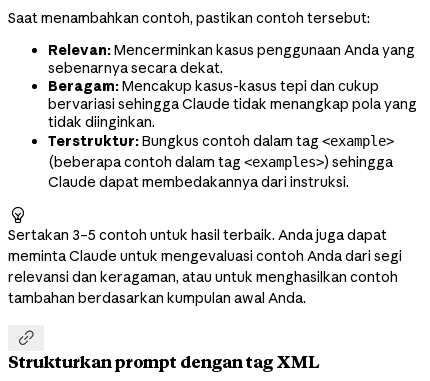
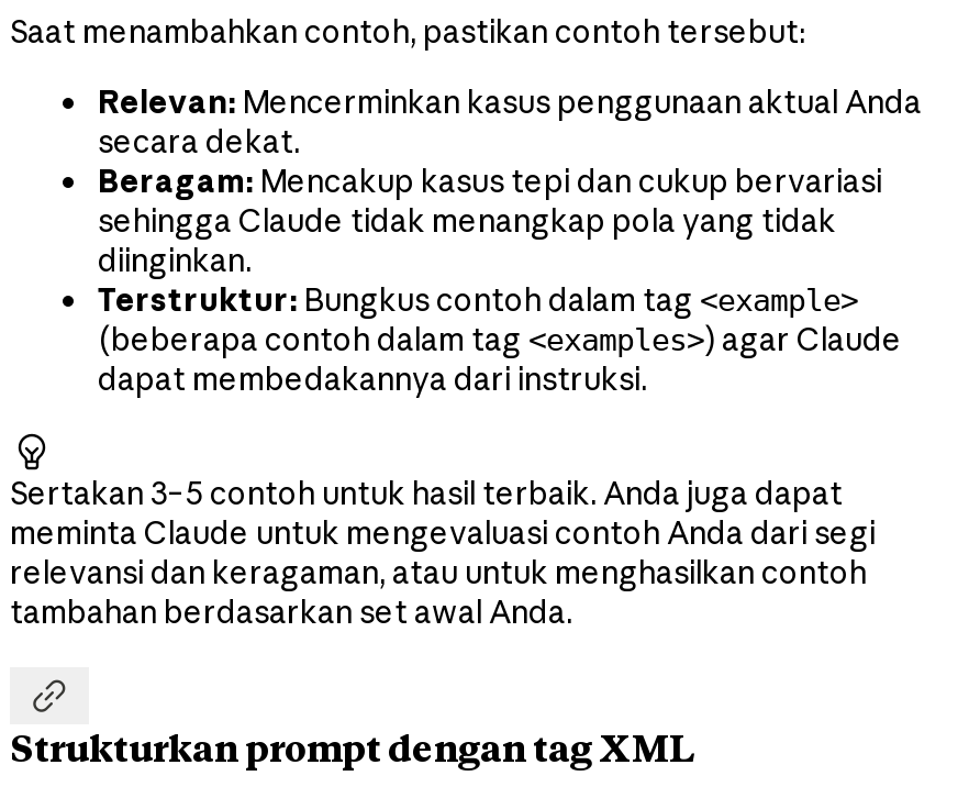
- Relevan: Mencerminkan kasus penggunaan Anda yang
- sebenarnya secara dekat.
- Beragam: Mencakup kasus-kasus tepi dan cukup
- bervariasi sehingga Claude tidak menangkap pola yang
- tidak diinginkan.
+ Relevan: Mencerminkan kasus penggunaan aktual Anda
+ secara dekat.
+ Beragam: Mencakup kasus tepi dan cukup bervariasi
+ sehingga Claude tidak menangkap pola yang tidak
+ diinginkan.

- (beberapa contoh dalam tag <examples>) sehingga
- Claude dapat membedakannya dari instruksi.
+ (beberapa contoh dalam tag <examples>) agar Claude
+ dapat membedakannya dari instruksi.

- tambahan berdasarkan kumpulan awal Anda.
+ tambahan berdasarkan set awal Anda.
